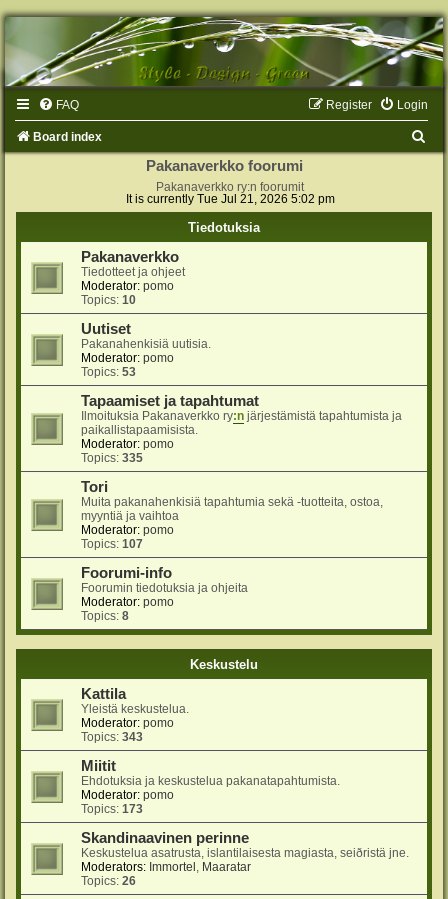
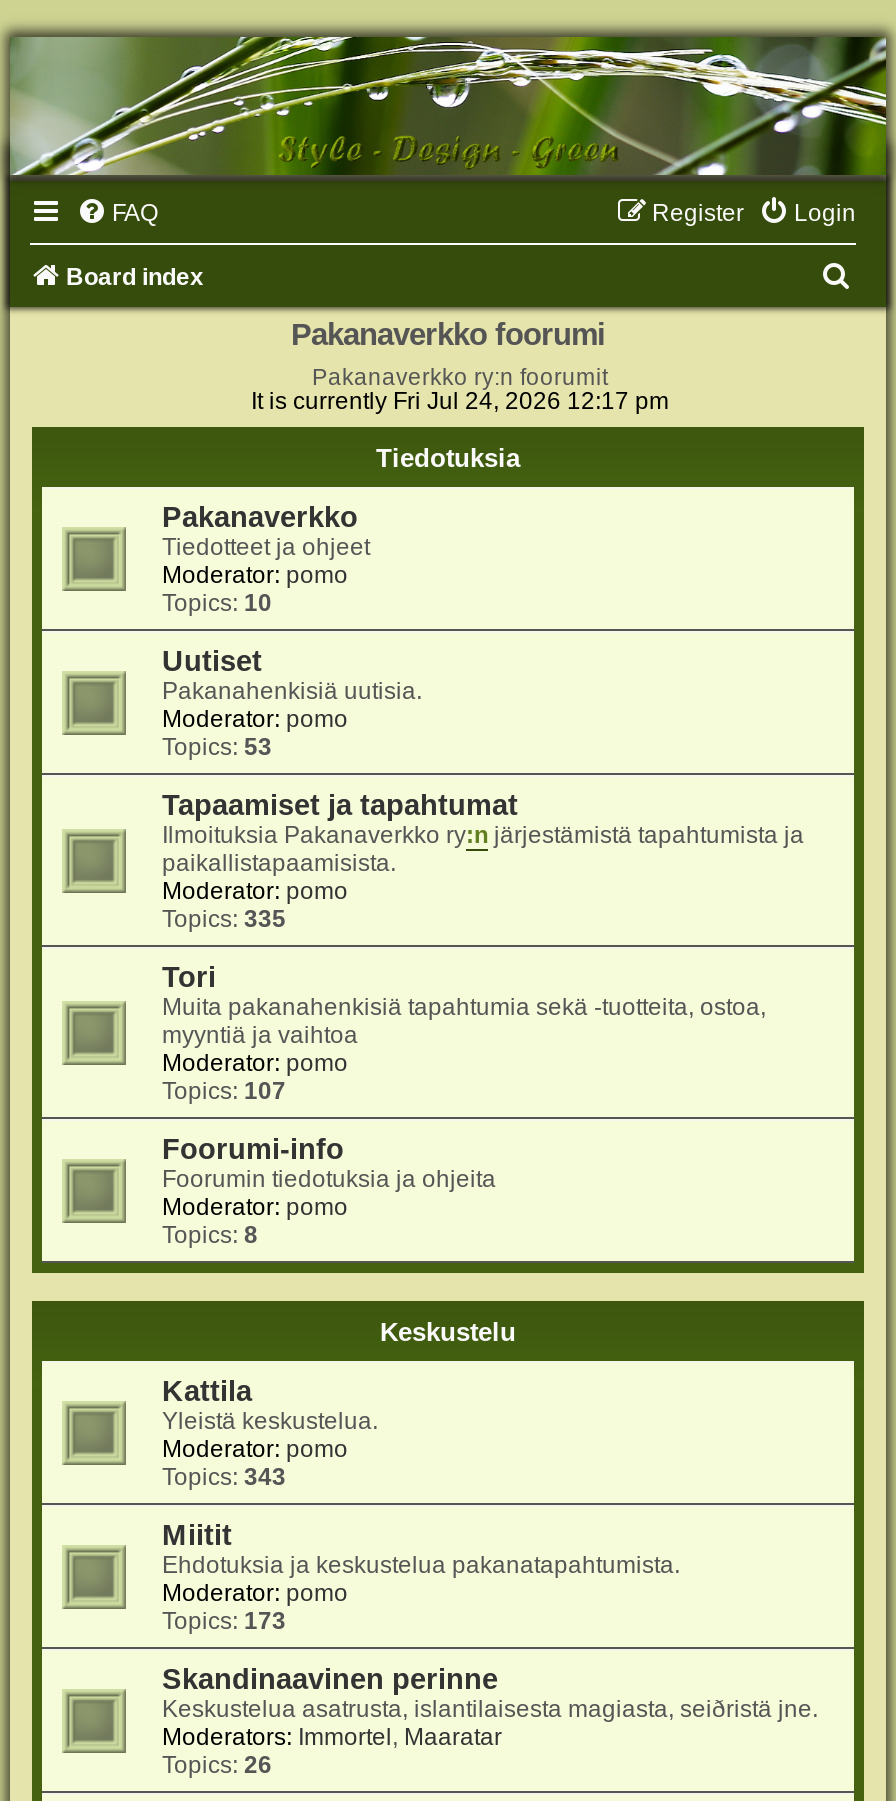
- It is currently Tue Jul 21, 2026 5:02 pm
+ It is currently Fri Jul 24, 2026 12:17 pm
